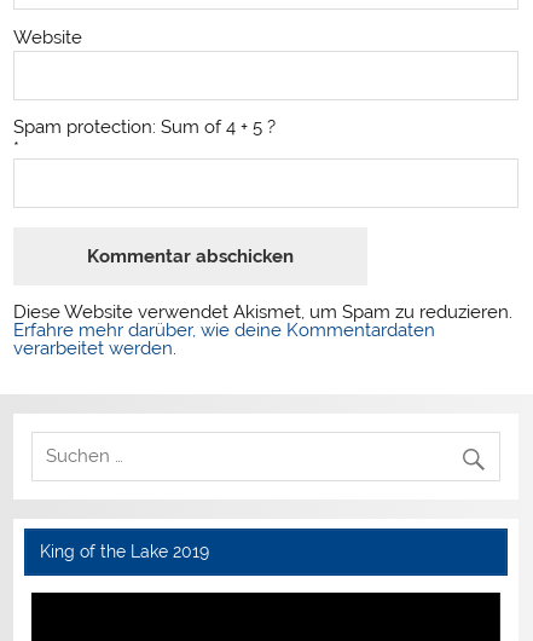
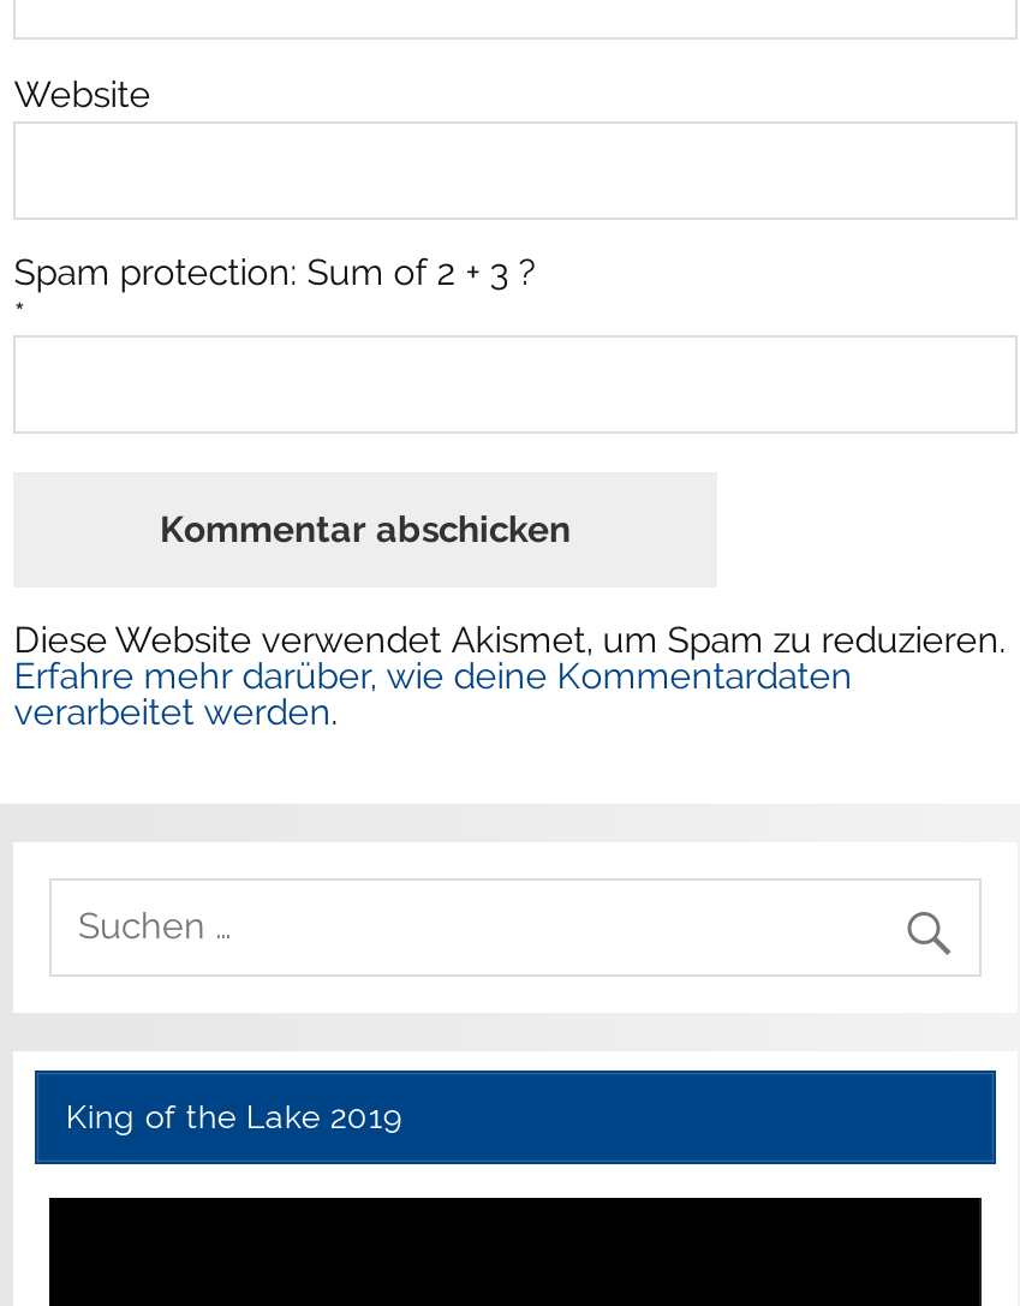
- Spam protection: Sum of 4 + 5 ?
+ Spam protection: Sum of 2 + 3 ?
